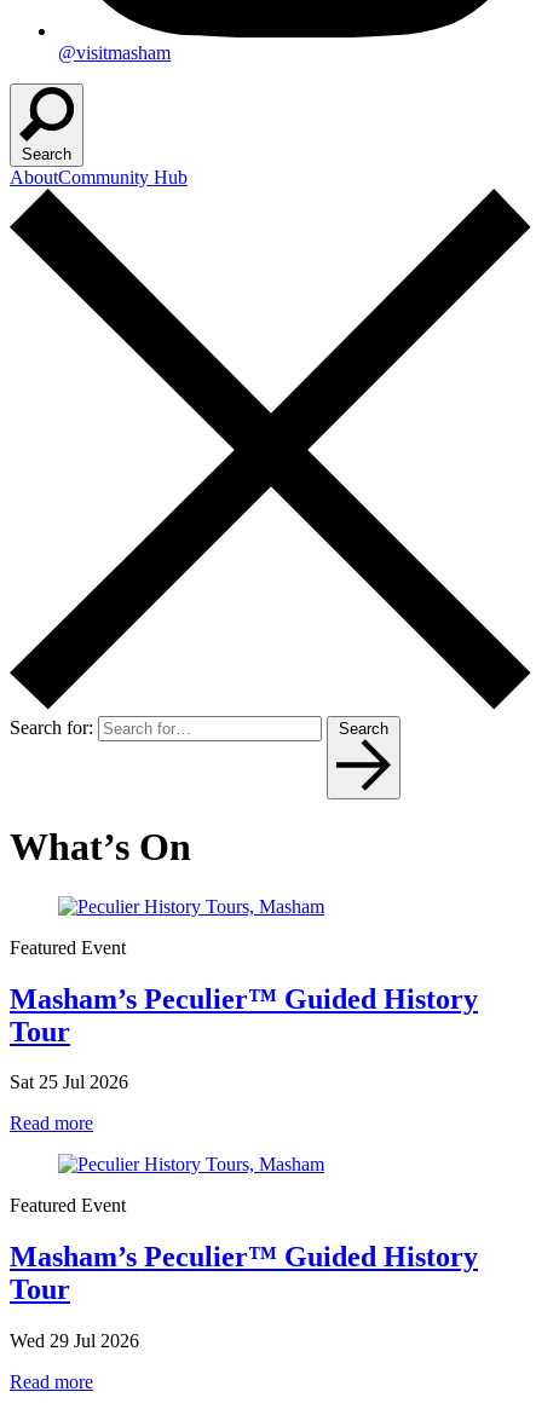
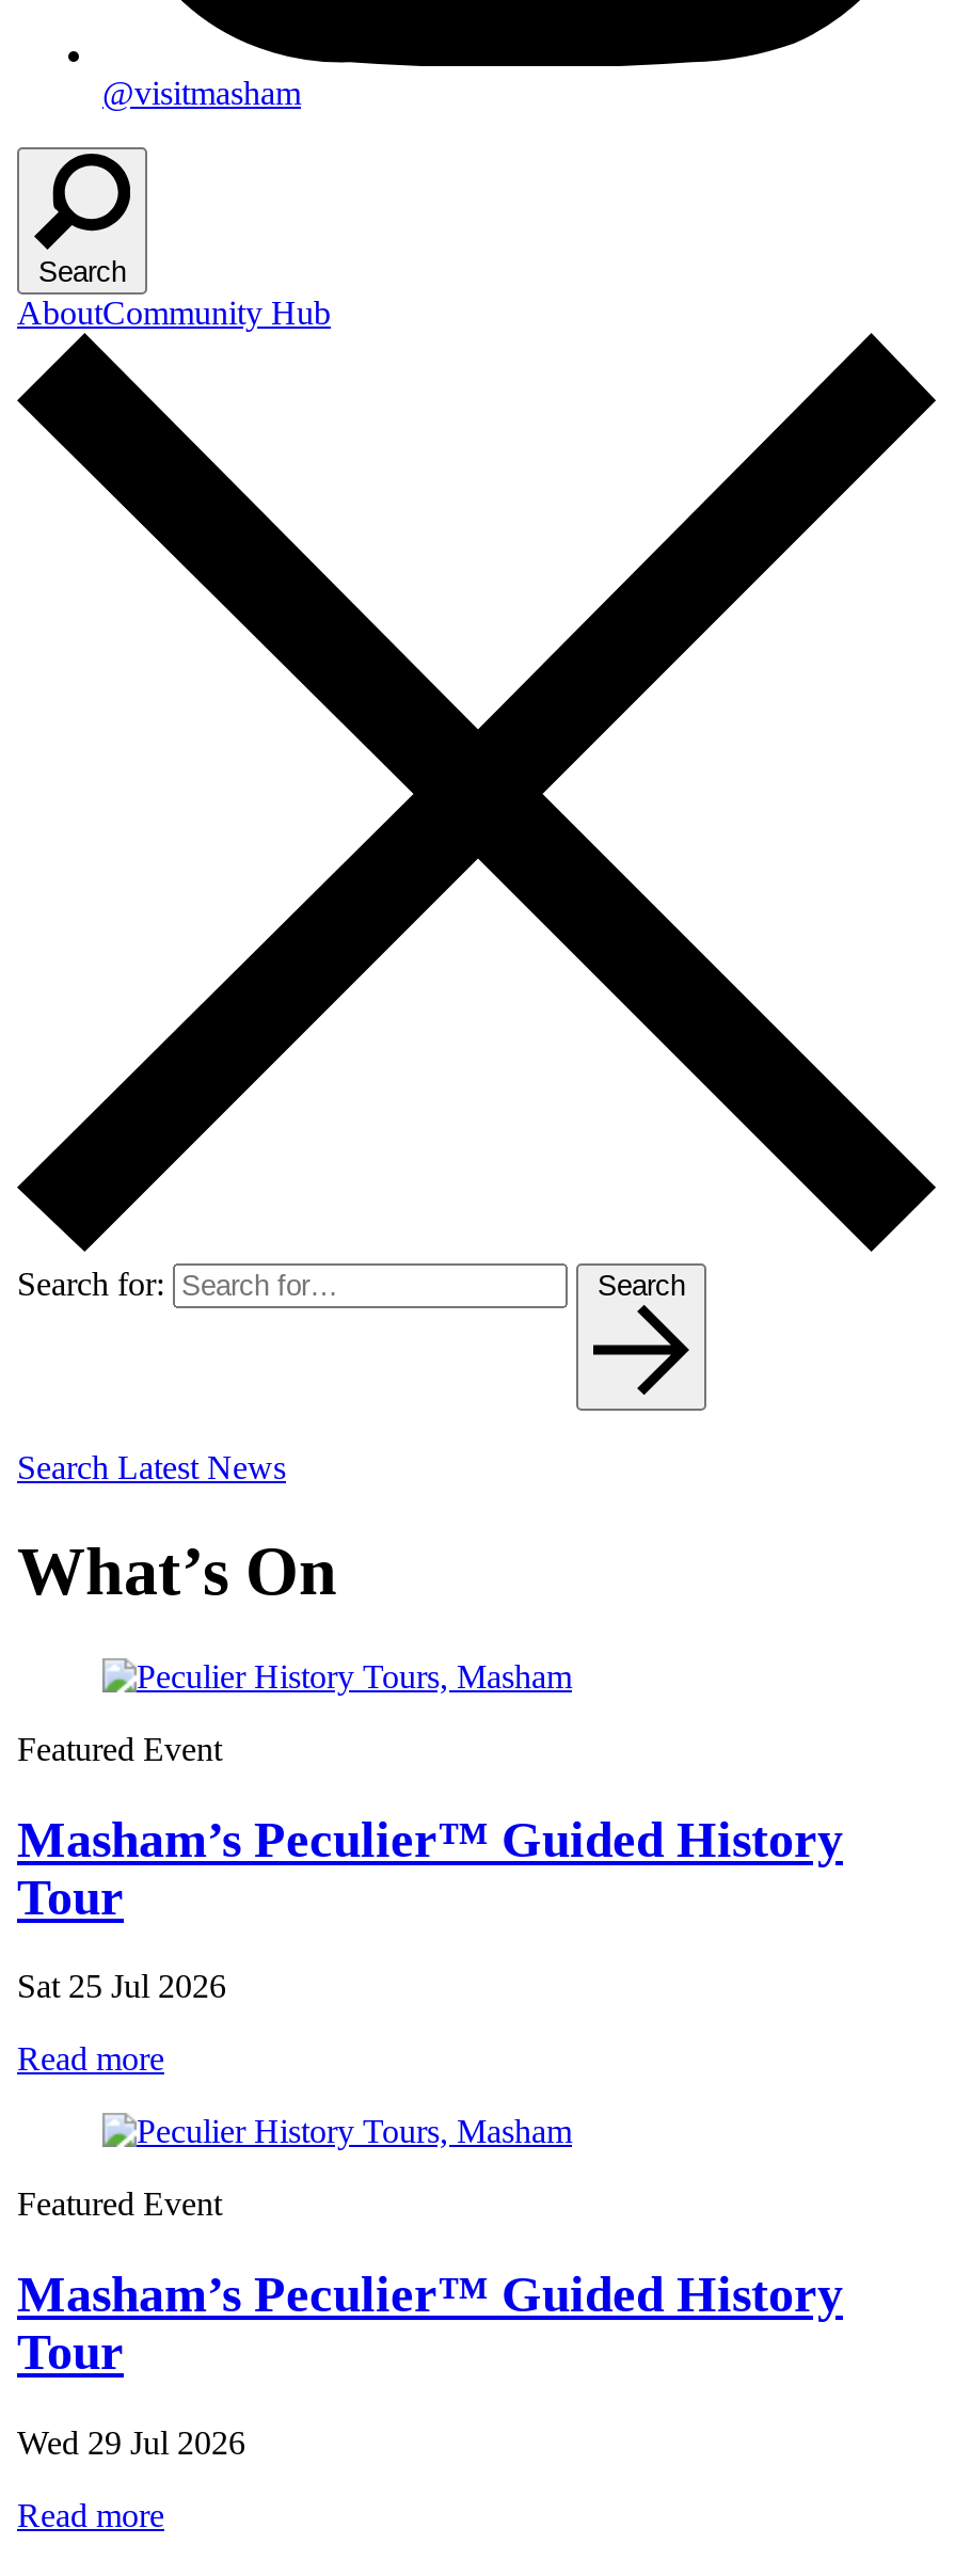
+ Search Latest News
